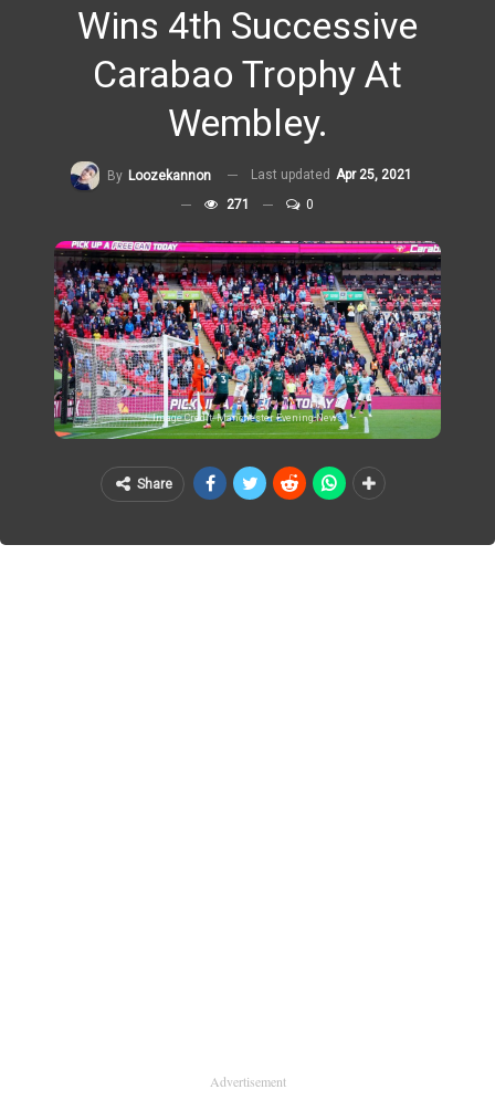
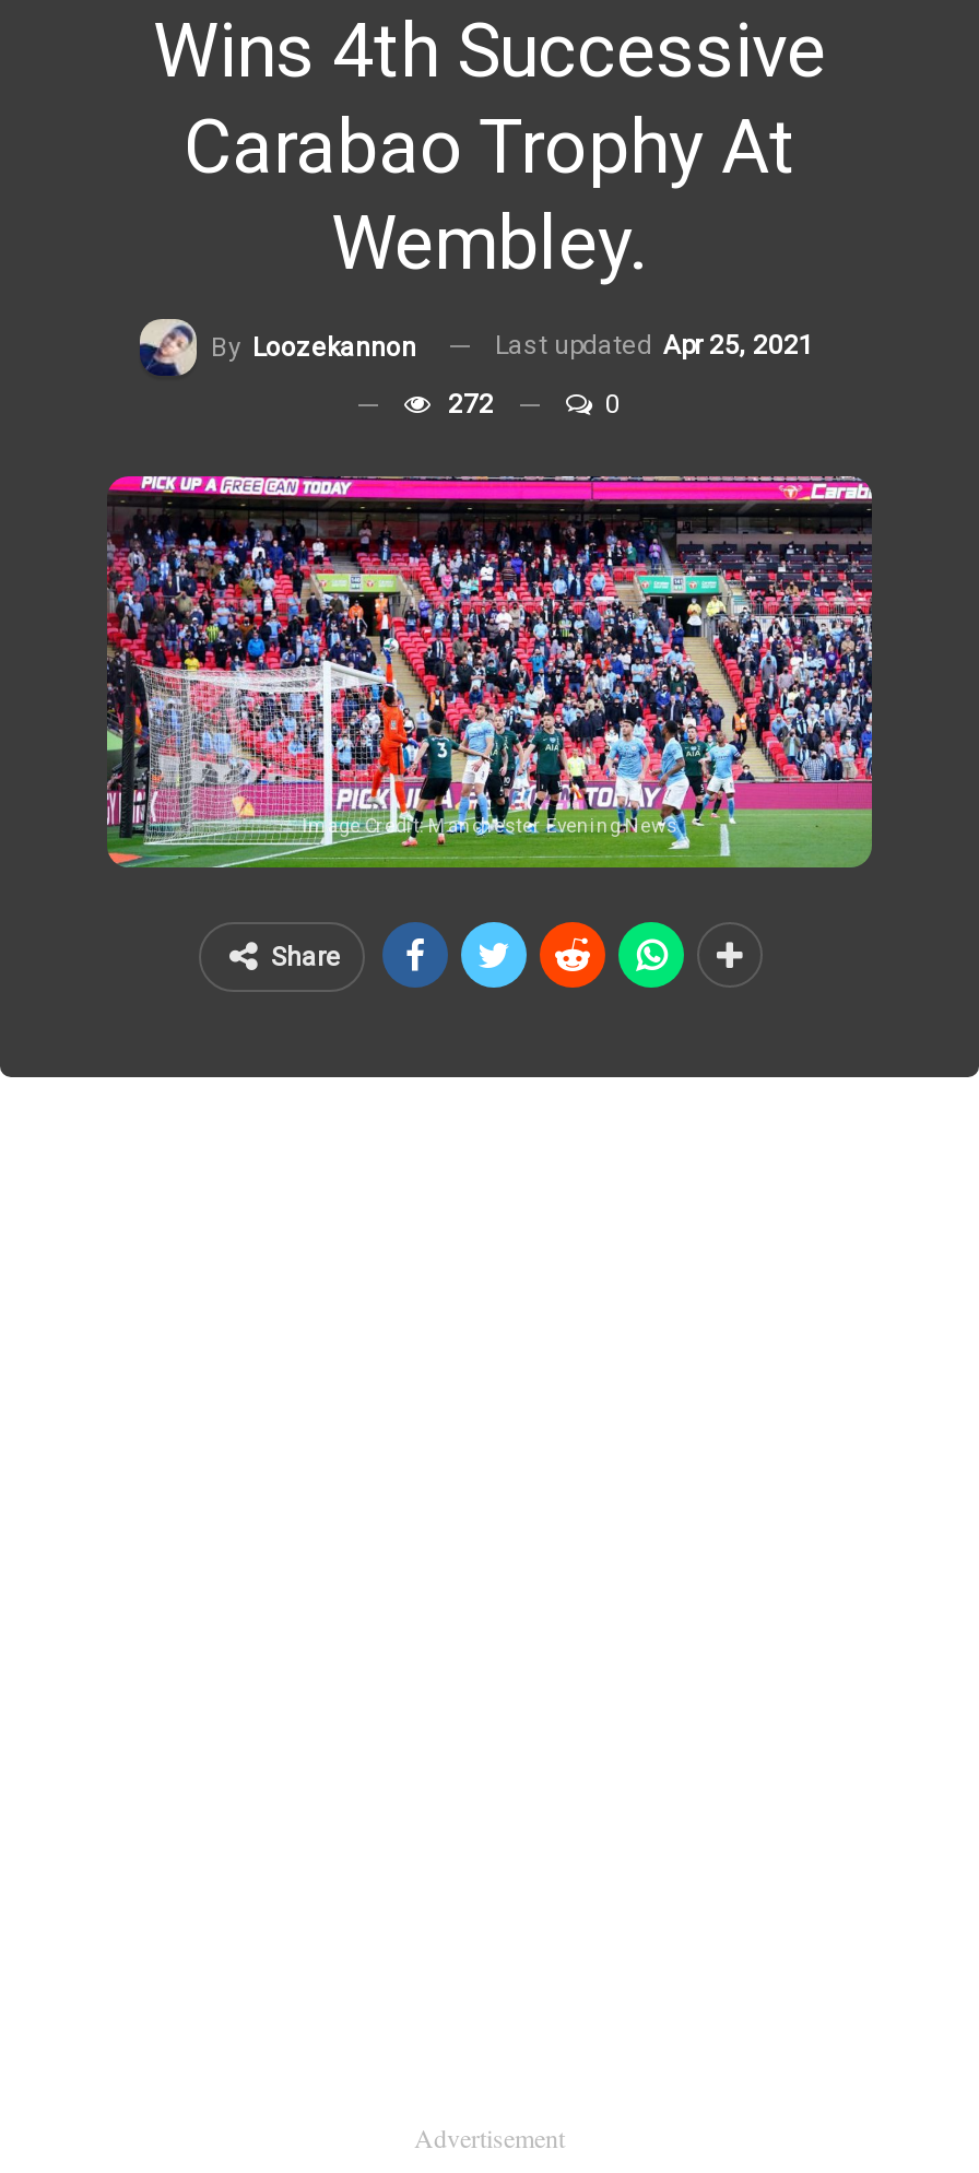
- 271
+ 272
